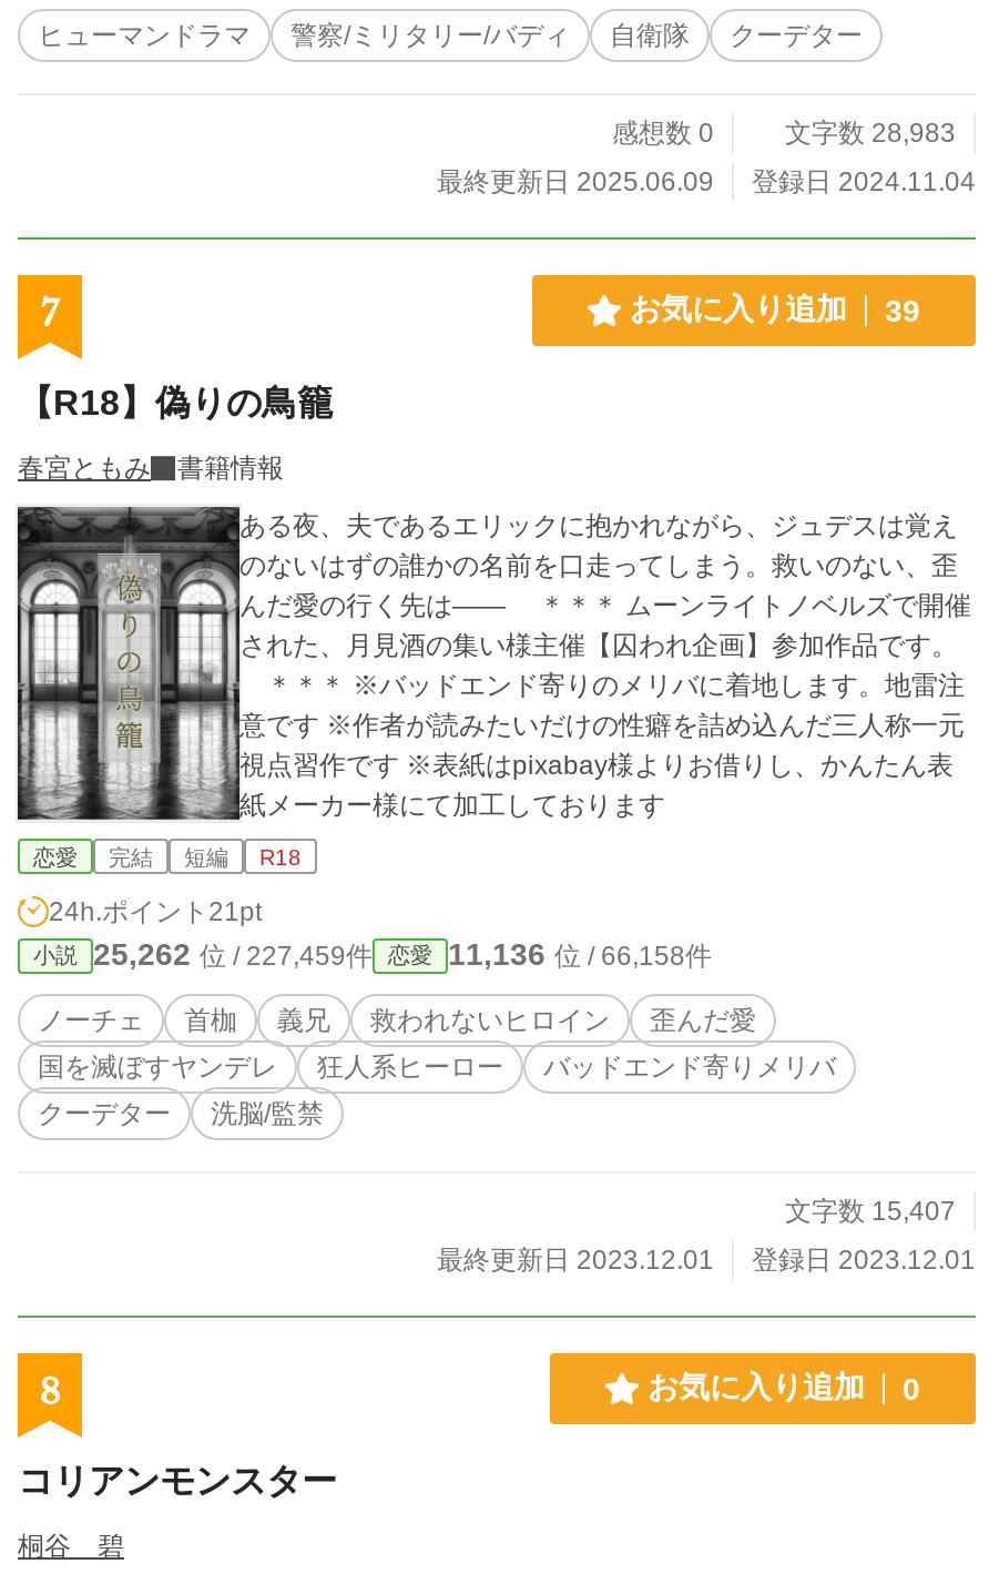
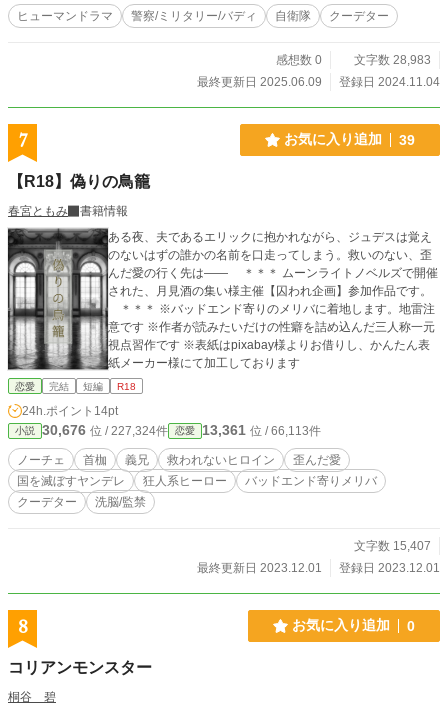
- 24h.ポイント21pt
+ 24h.ポイント14pt

- 25,262位 / 227,459件
+ 30,676位 / 227,324件

- 11,136位 / 66,158件
+ 13,361位 / 66,113件
